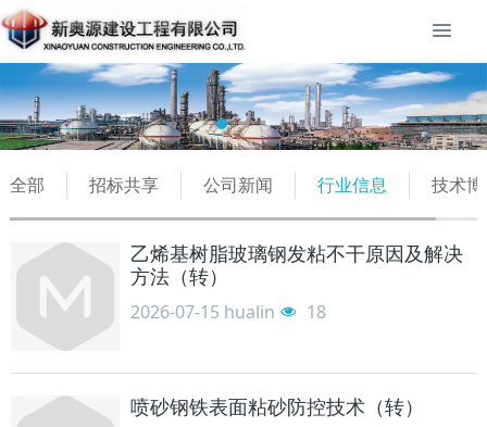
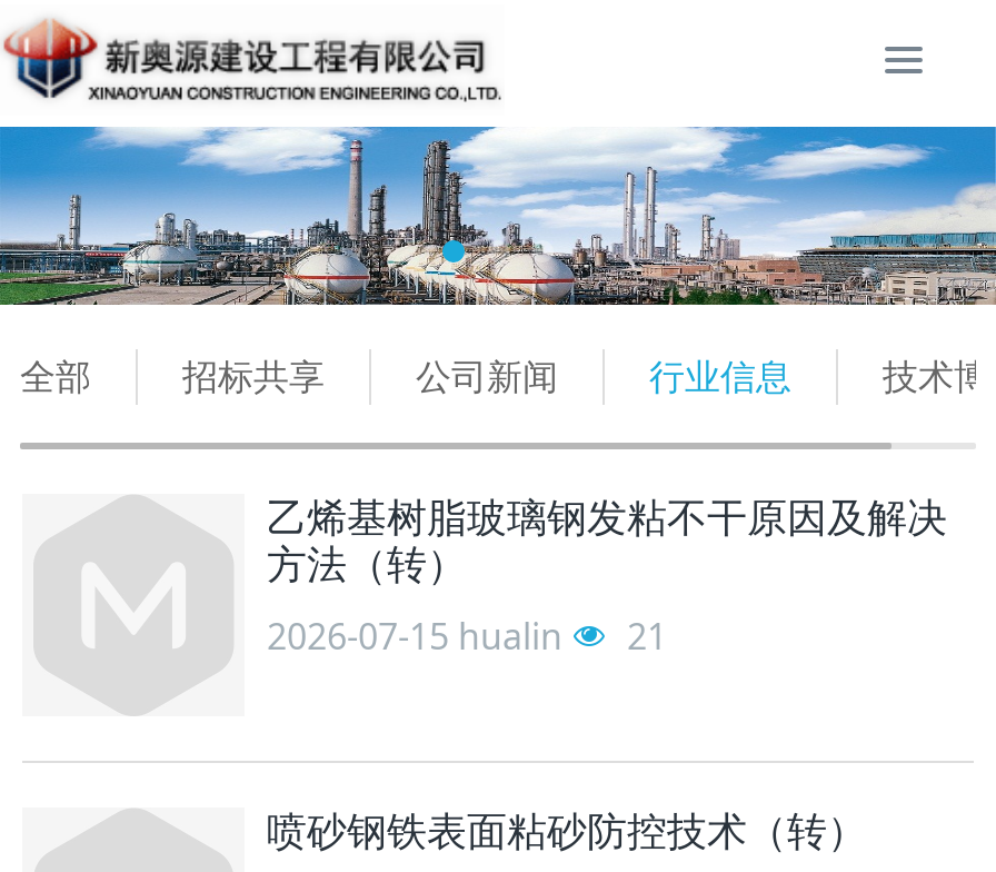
- 2026-07-15 hualin 18
+ 2026-07-15 hualin 21
